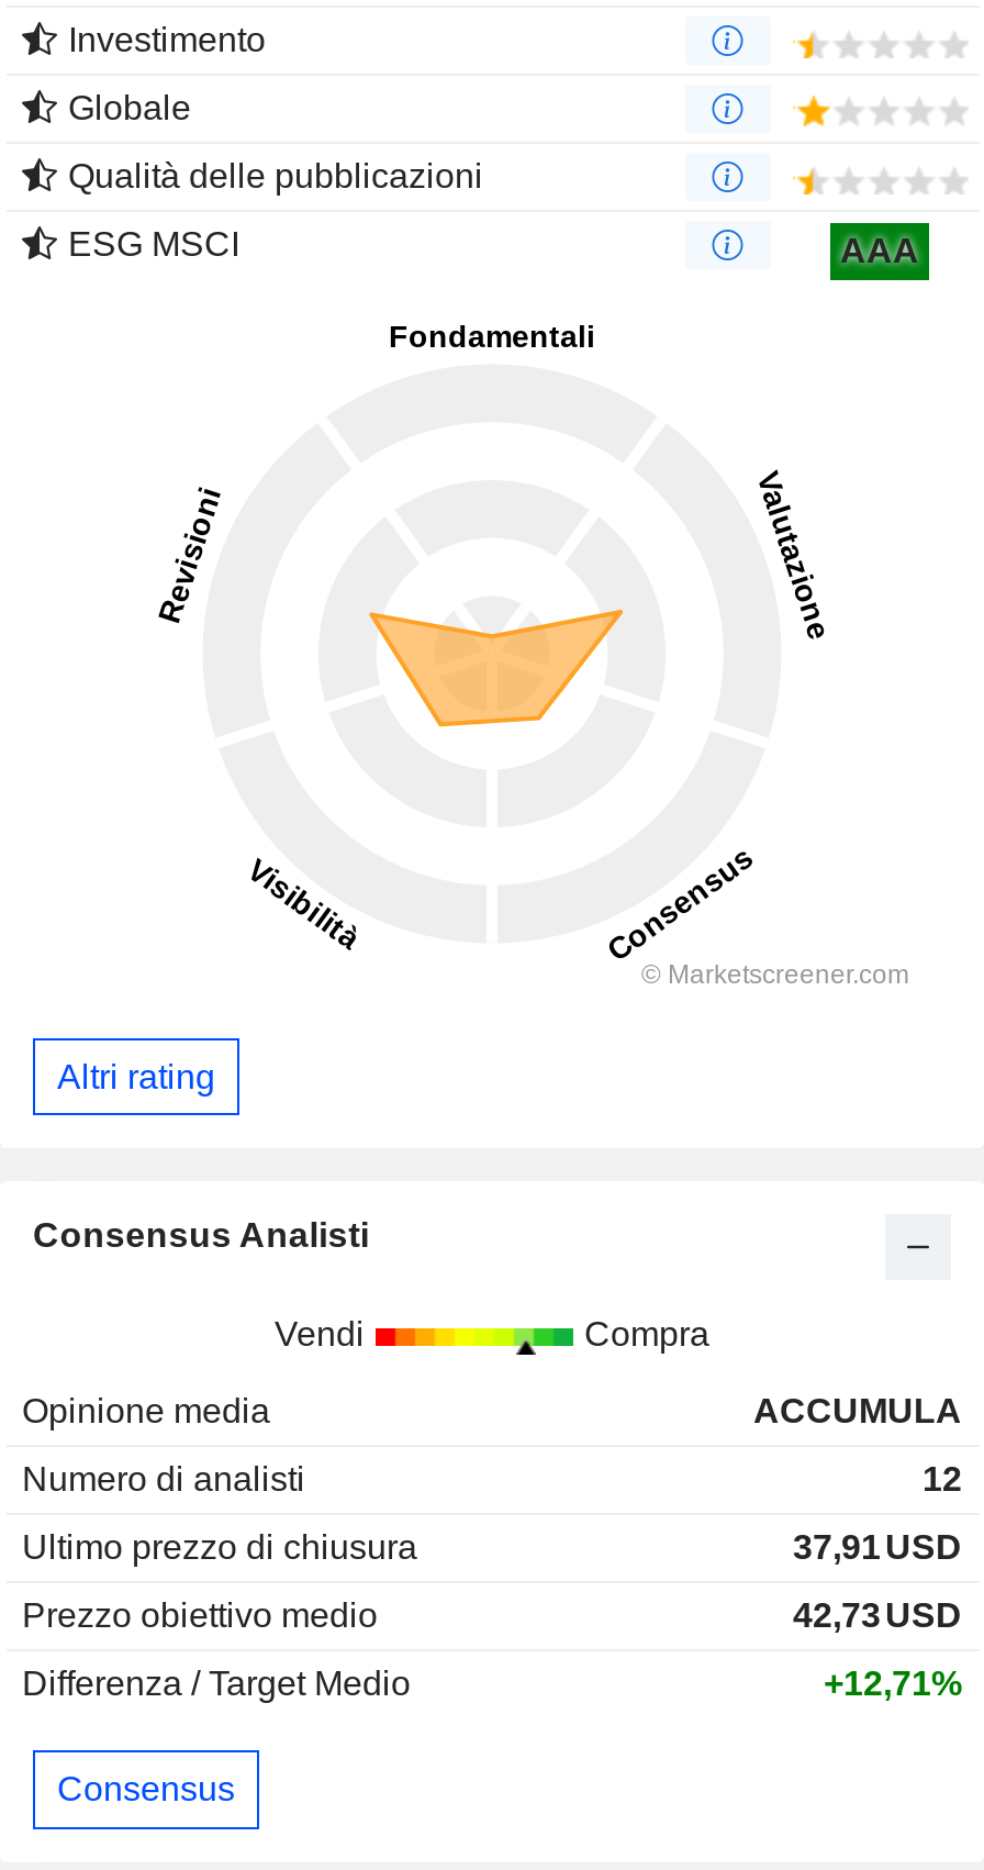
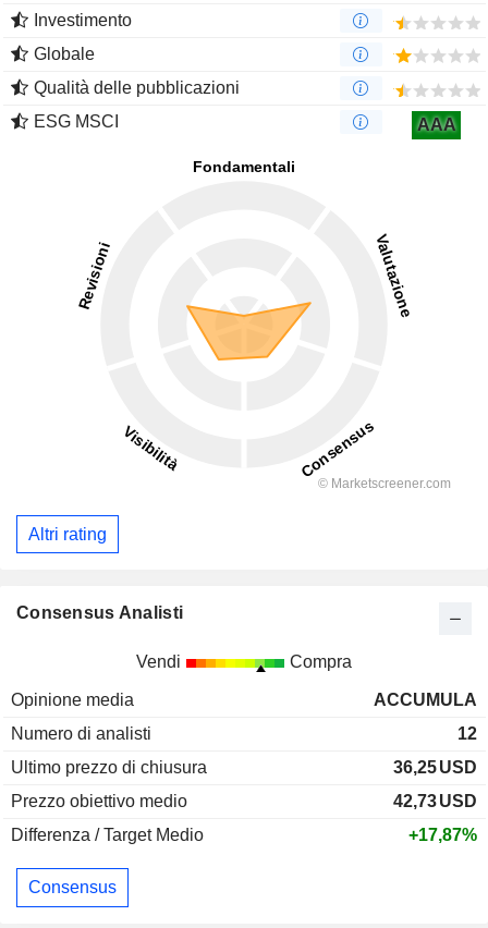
- 37,91 USD
+ 36,25 USD

- +12,71%
+ +17,87%
